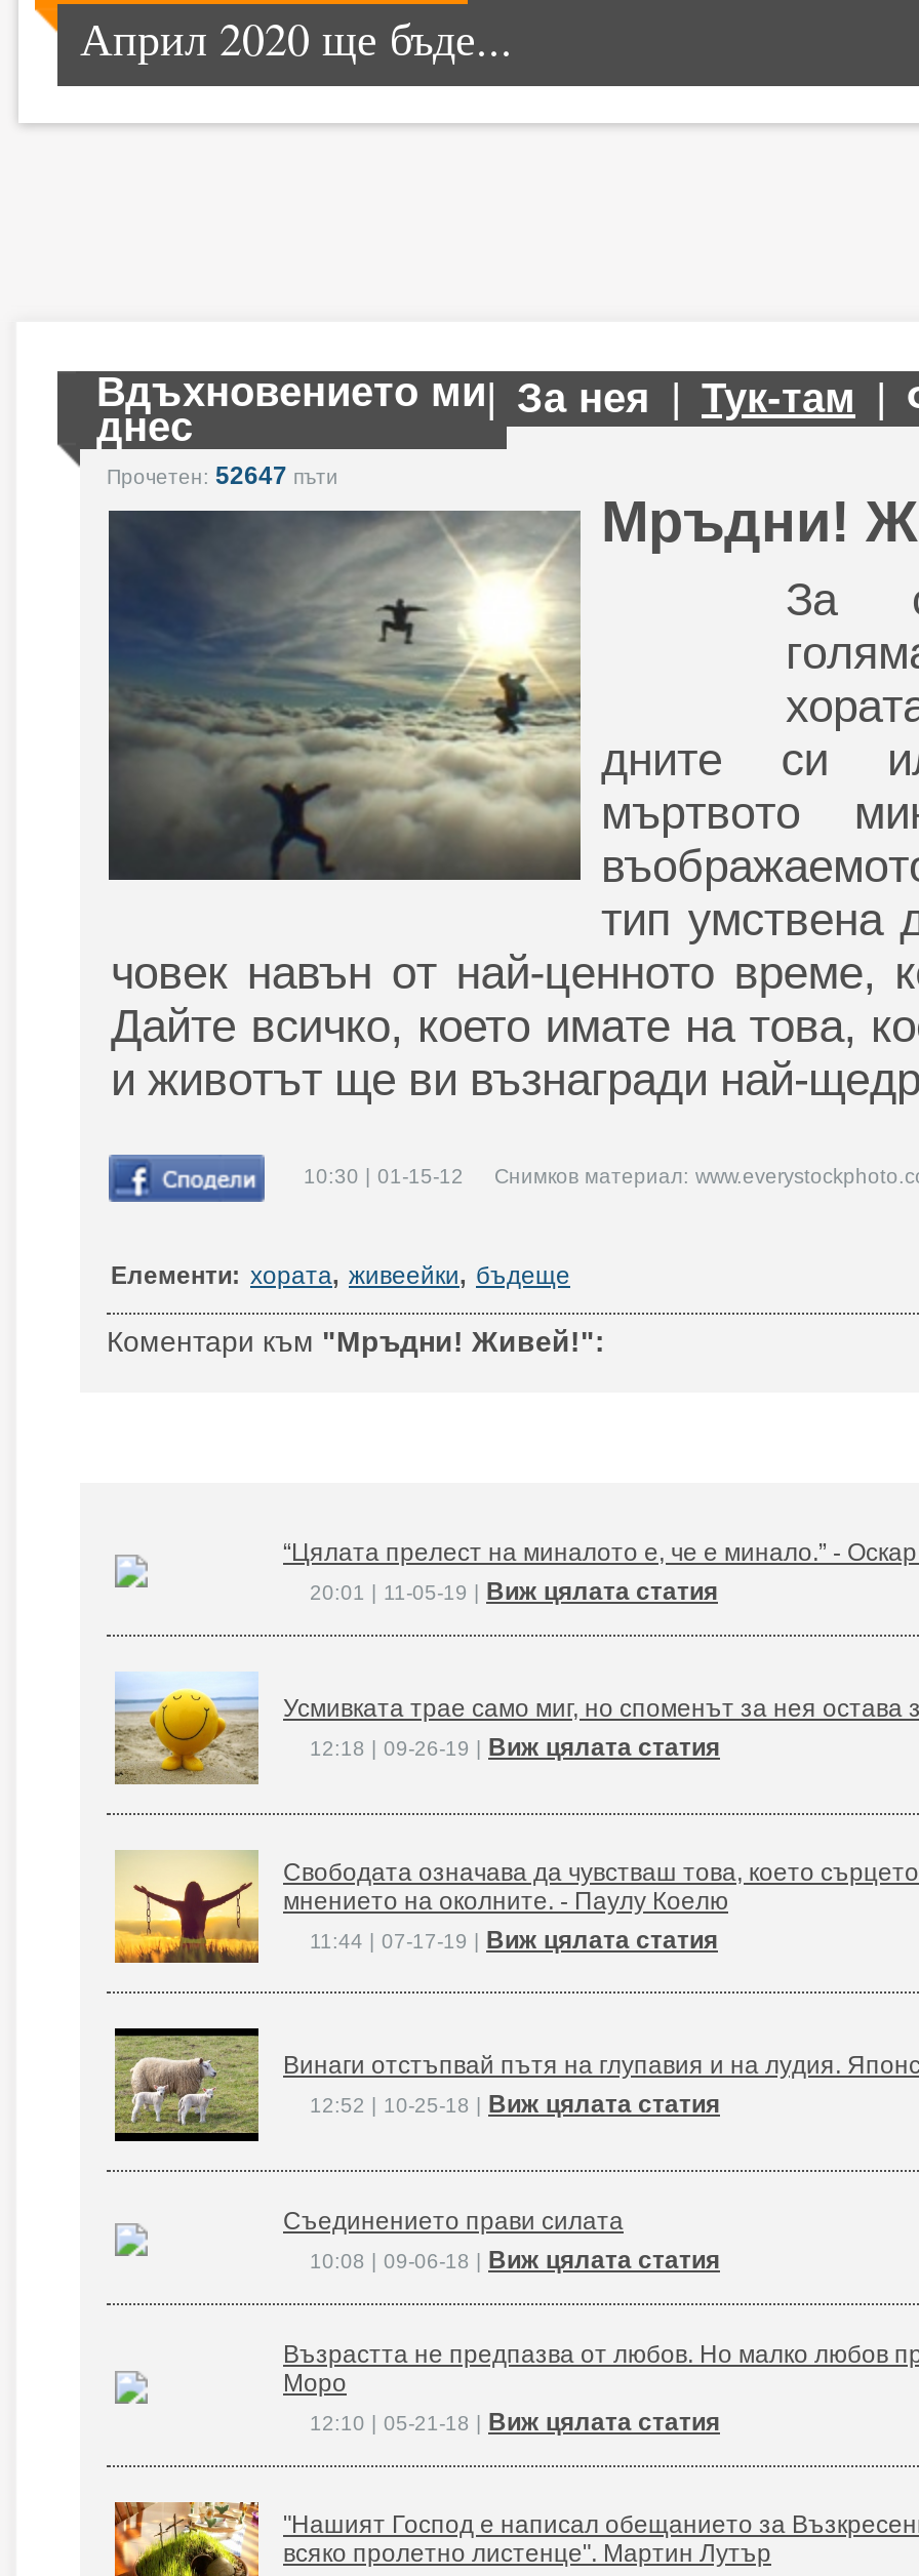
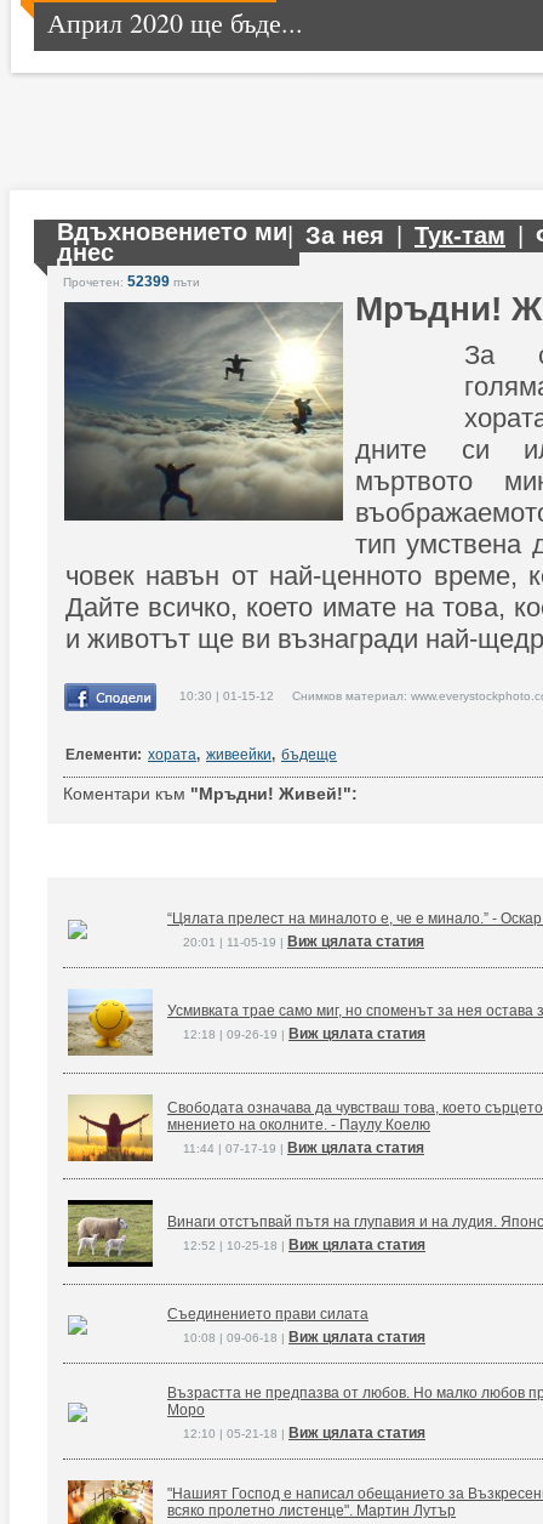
- Прочетен: 52647 пъти
+ Прочетен: 52399 пъти
